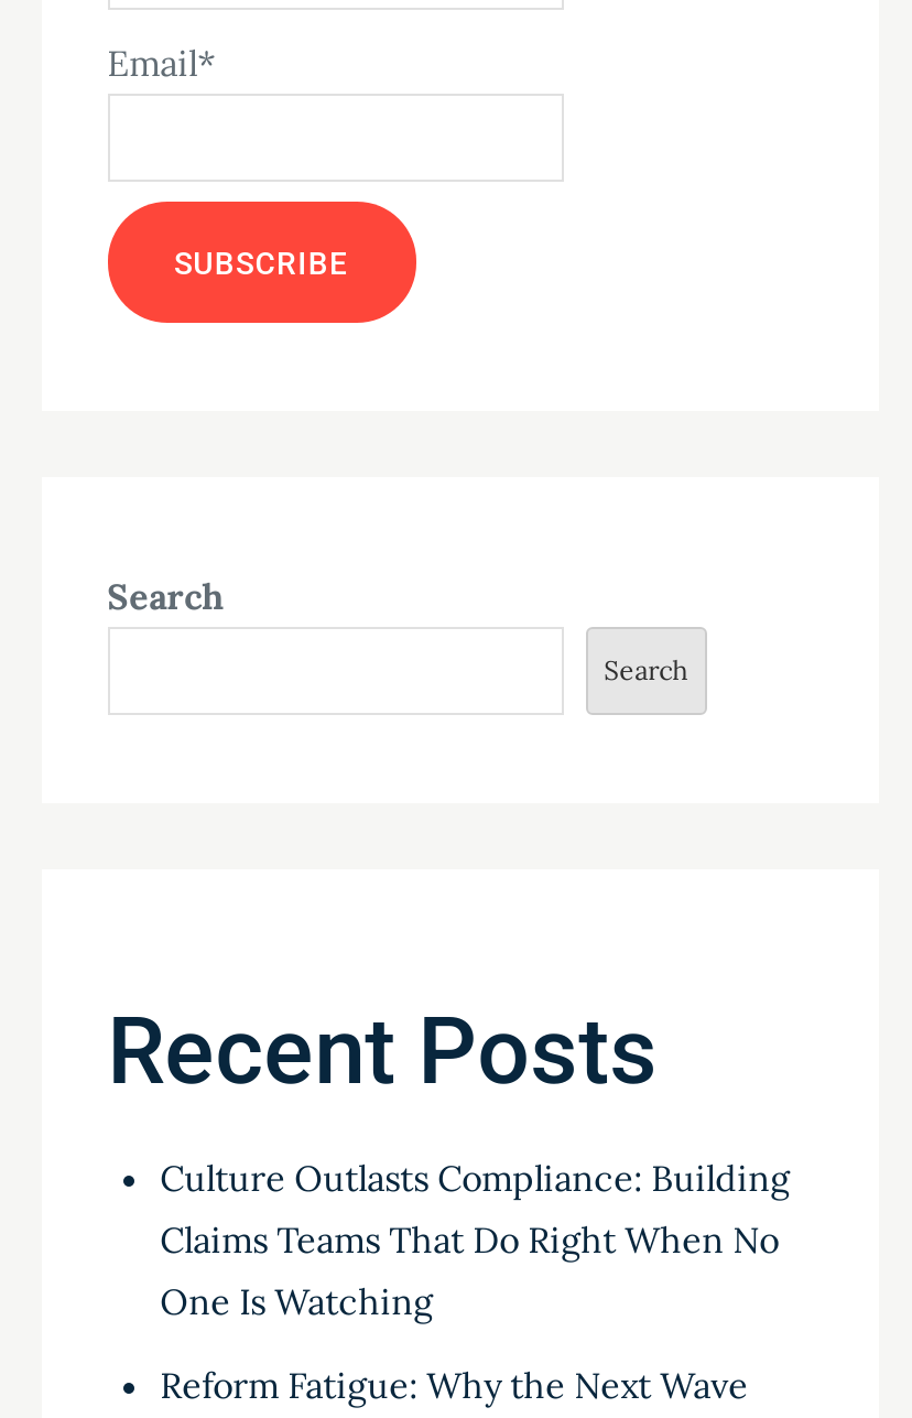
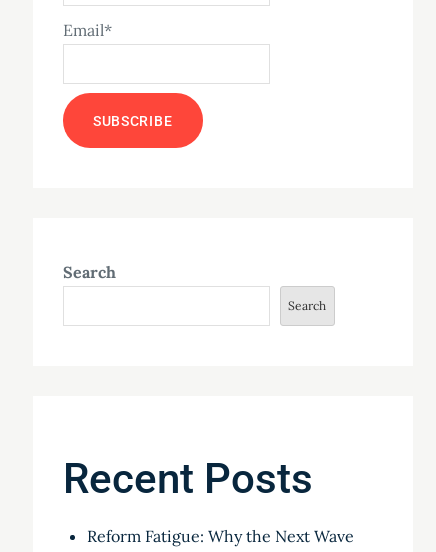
- Culture Outlasts Compliance: Building
- Claims Teams That Do Right When No
- One Is Watching
